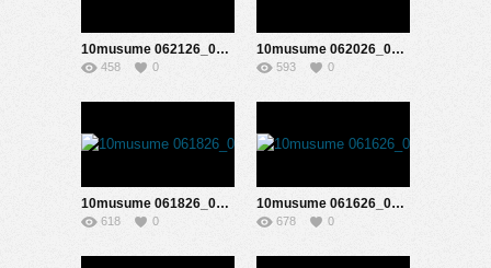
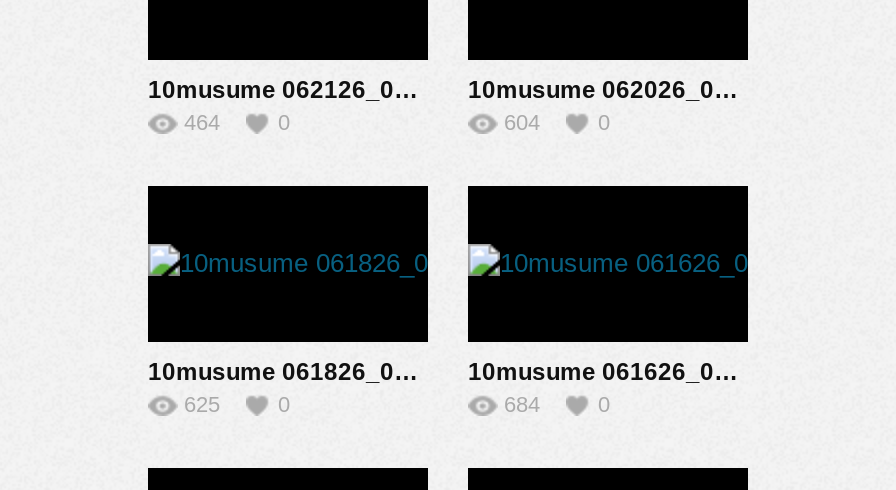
- 458
+ 464

- 593
+ 604

- 618
+ 625

- 678
+ 684
